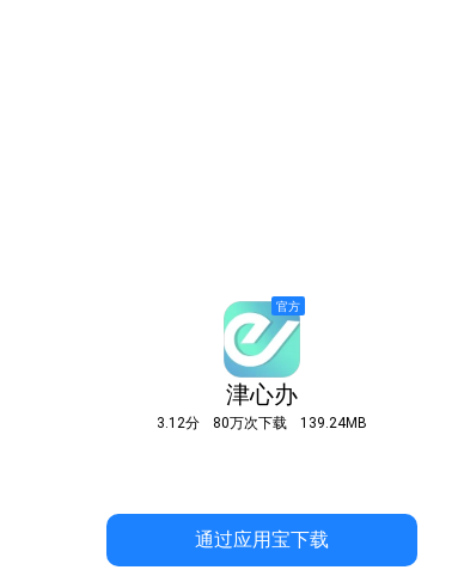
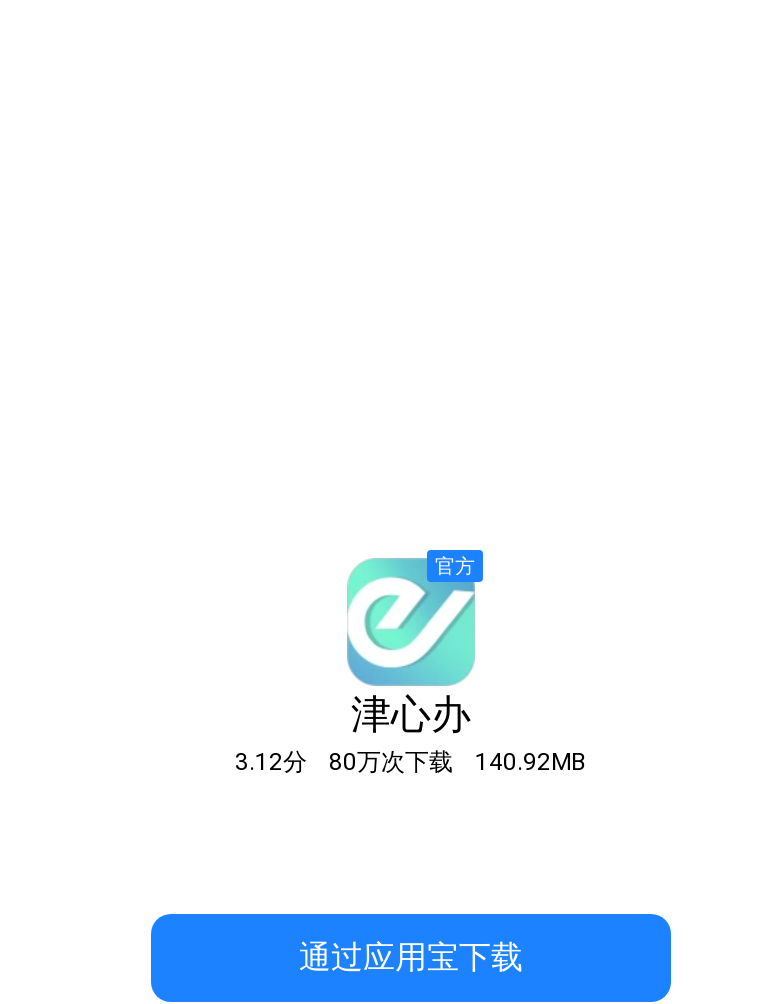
- 3.12分 80万次下载 139.24MB
+ 3.12分 80万次下载 140.92MB
